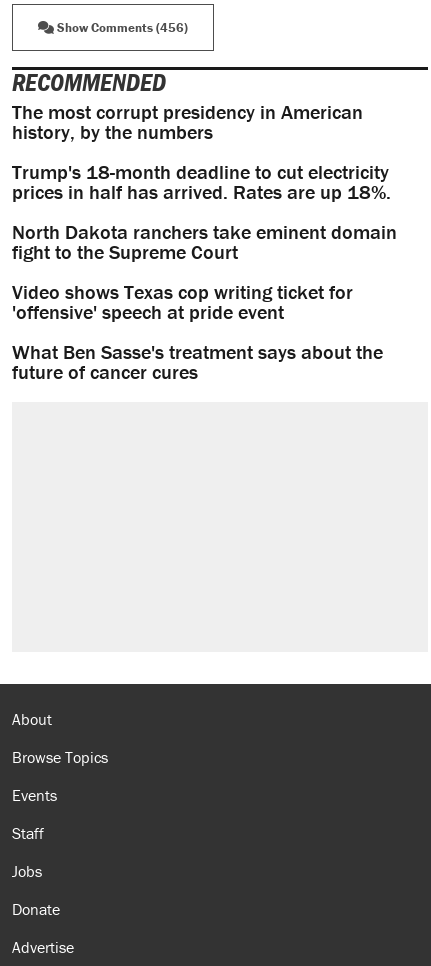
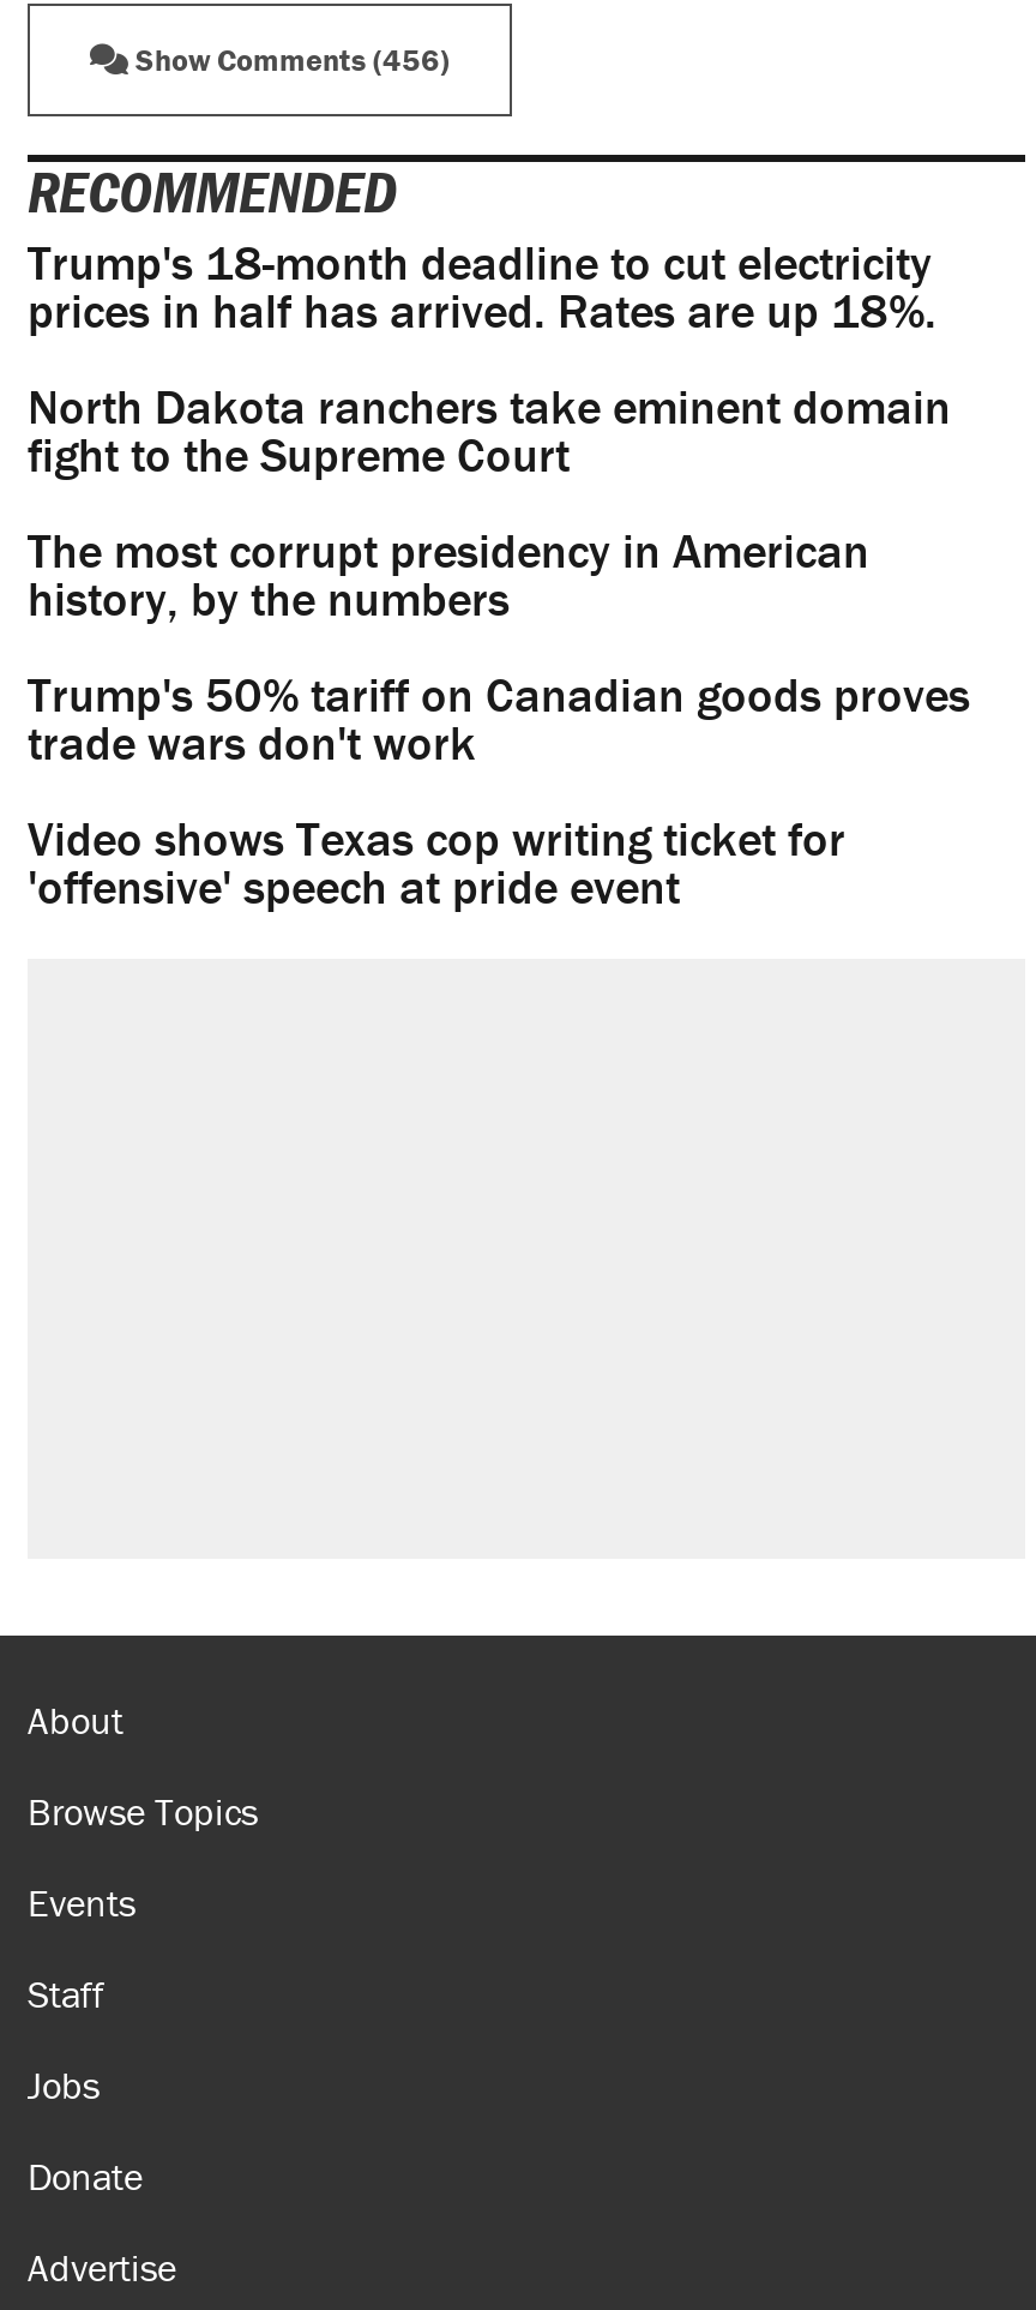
moved down: The most corrupt presidency in American | history, by the numbers

moved up: Trump's 18-month deadline to cut electricity | prices in half has arrived. Rates are up 18%. | North Dakota ranchers take eminent domain | fight to the Supreme Court

+ Trump's 50% tariff on Canadian goods proves
+ trade wars don't work

moved down: Video shows Texas cop writing ticket for | 'offensive' speech at pride event

- What Ben Sasse's treatment says about the
- future of cancer cures
